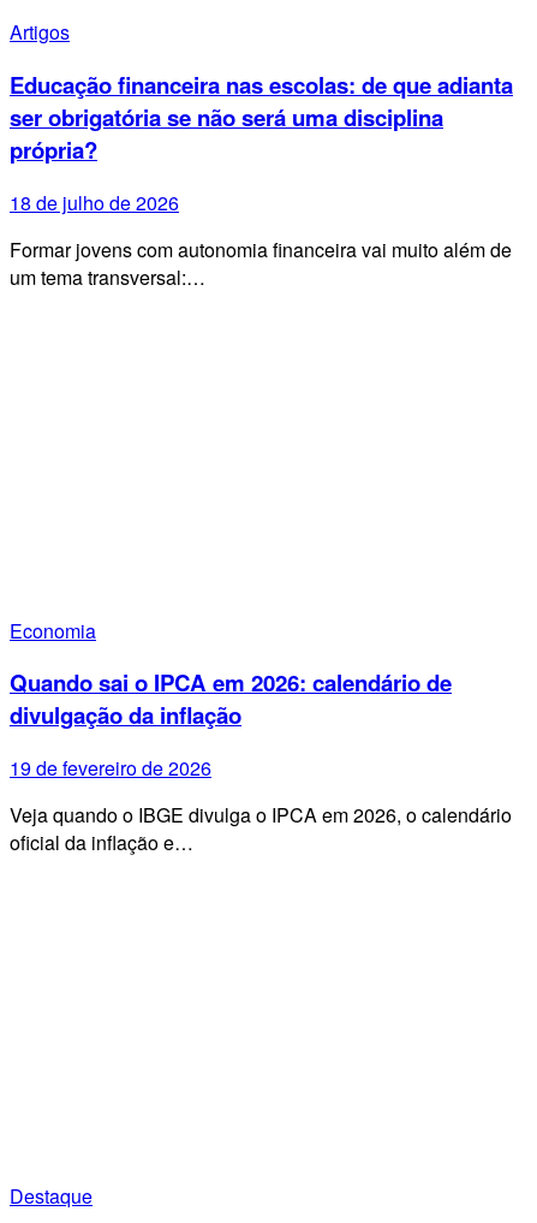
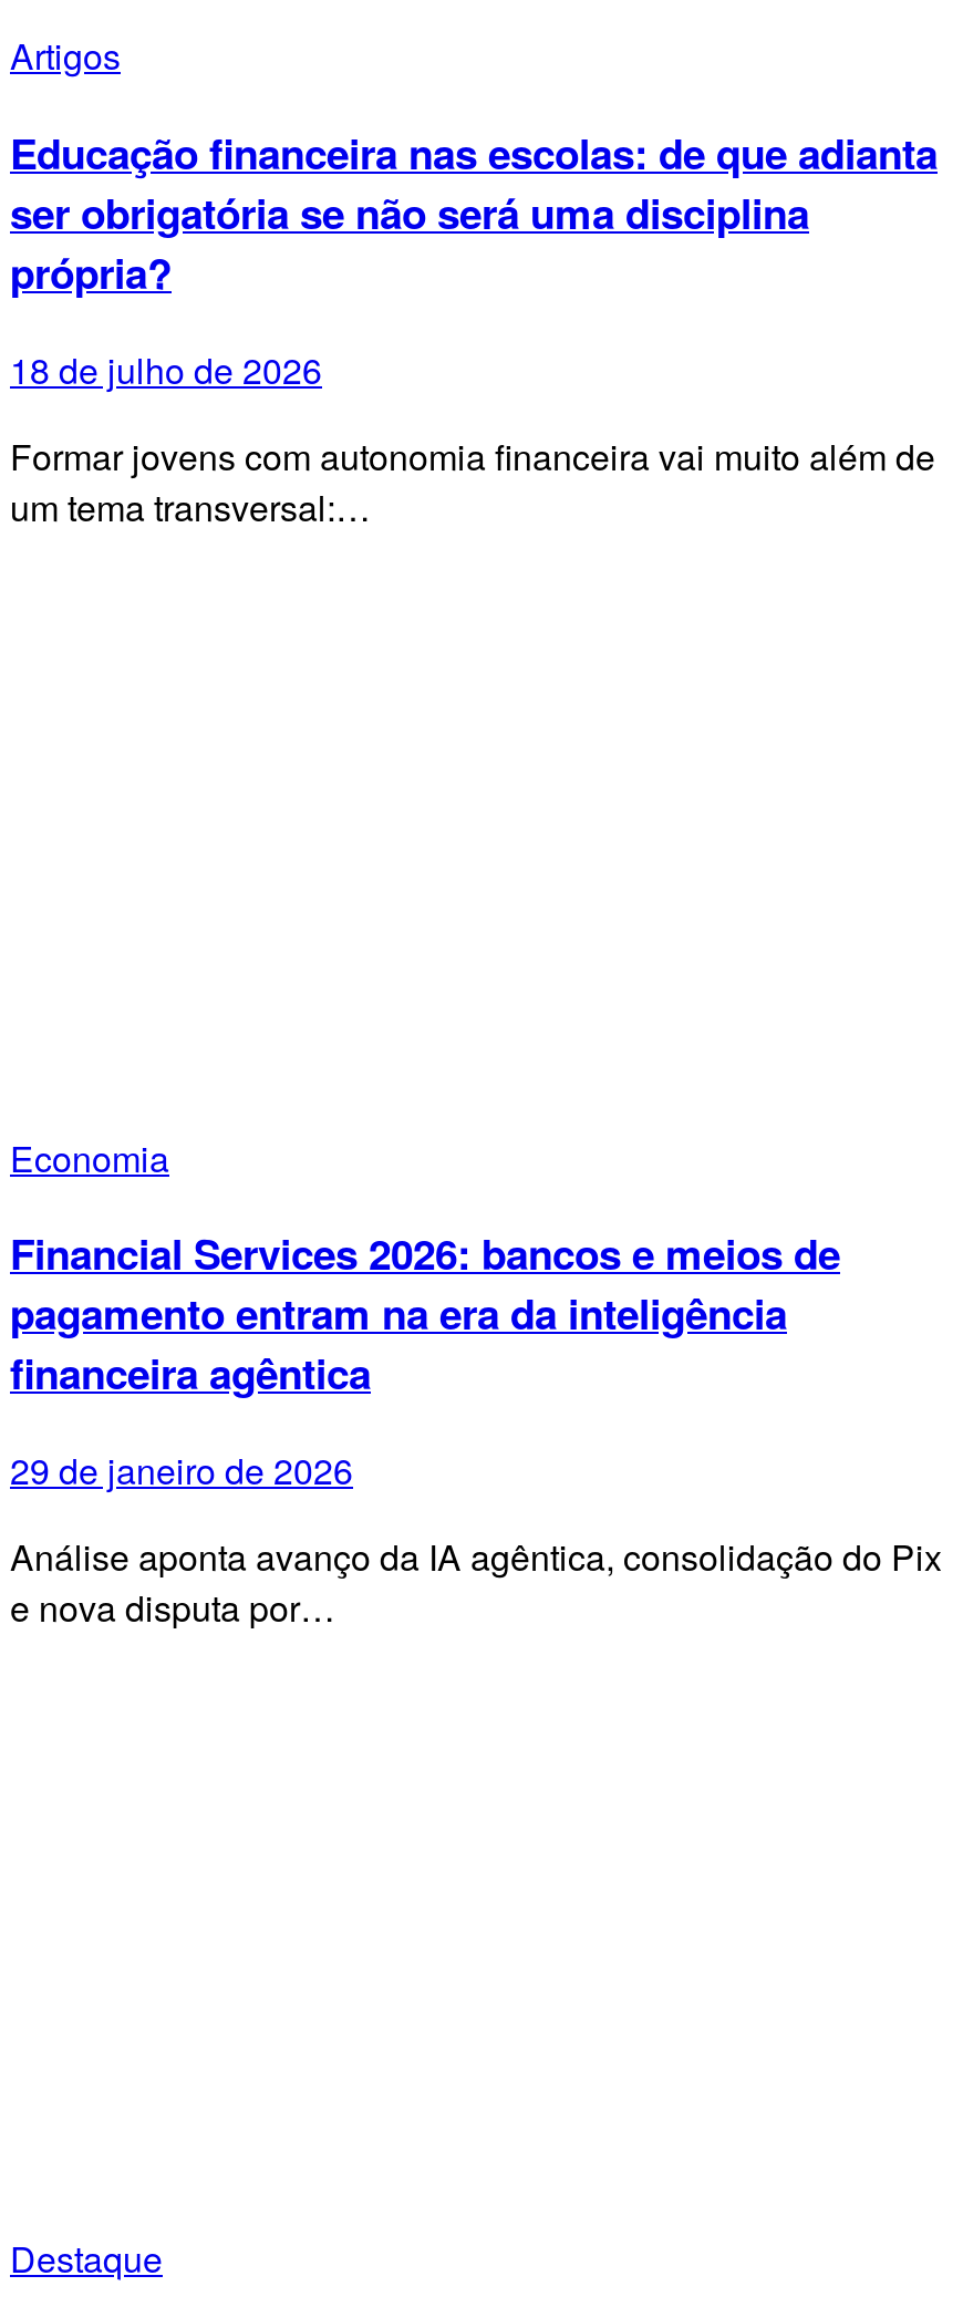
- Quando sai o IPCA em 2026: calendário de
- divulgação da inflação
+ Financial Services 2026: bancos e meios de
+ pagamento entram na era da inteligência
+ financeira agêntica

- 19 de fevereiro de 2026
+ 29 de janeiro de 2026

- Veja quando o IBGE divulga o IPCA em 2026, o calendário
- oficial da inflação e…
+ Análise aponta avanço da IA agêntica, consolidação do Pix
+ e nova disputa por…
